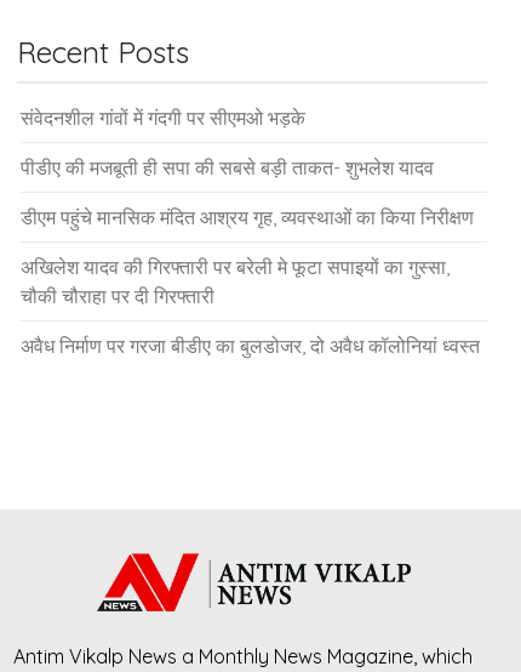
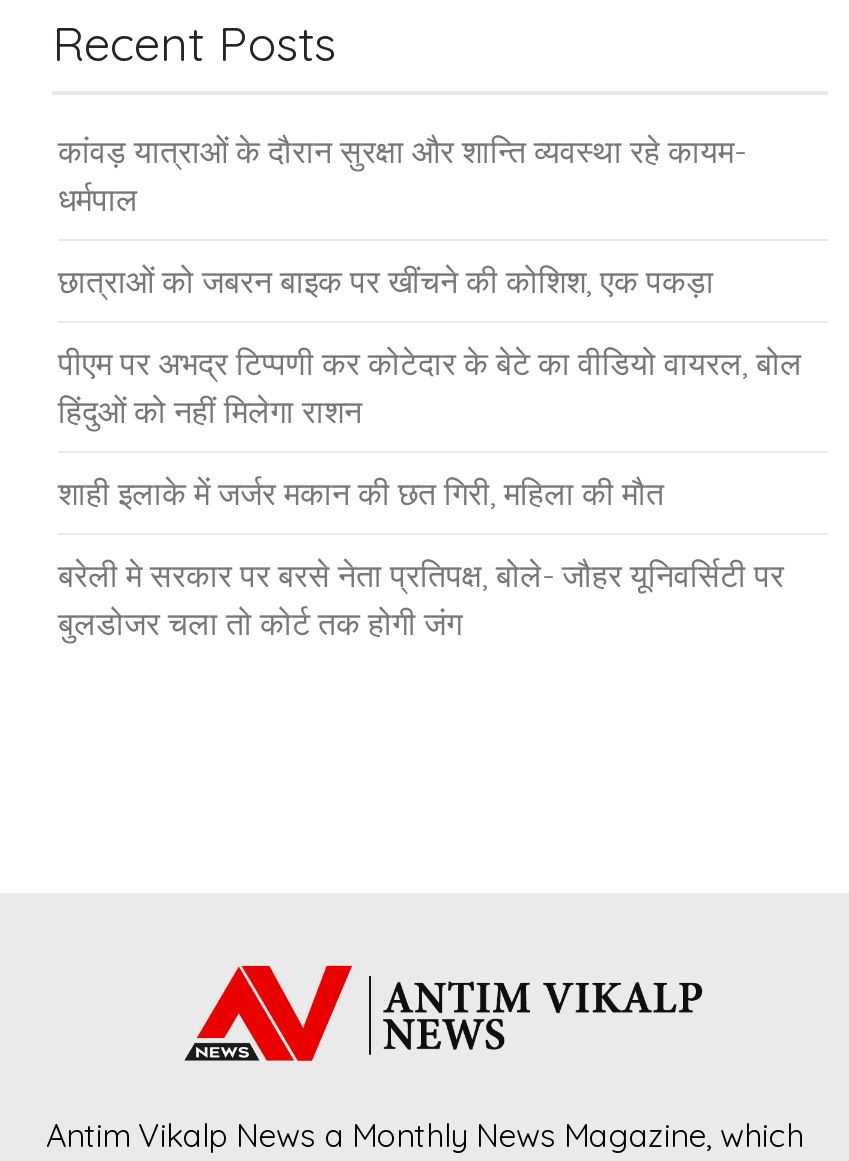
- संवेदनशील गांवों में गंदगी पर सीएमओ भड़के
+ कांवड़ यात्राओं के दौरान सुरक्षा और शान्ति व्यवस्था रहे कायम-
+ धर्मपाल

- पीडीए की मजबूती ही सपा की सबसे बड़ी ताकत- शुभलेश यादव
+ छात्राओं को जबरन बाइक पर खींचने की कोशिश, एक पकड़ा

- डीएम पहुंचे मानसिक मंदित आश्रय गृह, व्यवस्थाओं का किया निरीक्षण
+ पीएम पर अभद्र टिप्पणी कर कोटेदार के बेटे का वीडियो वायरल, बोल
+ हिंदुओं को नहीं मिलेगा राशन

- अखिलेश यादव की गिरफ्तारी पर बरेली मे फूटा सपाइयों का गुस्सा,
- चौकी चौराहा पर दी गिरफ्तारी
+ शाही इलाके में जर्जर मकान की छत गिरी, महिला की मौत

- अवैध निर्माण पर गरजा बीडीए का बुलडोजर, दो अवैध कॉलोनियां ध्वस्त
+ बरेली मे सरकार पर बरसे नेता प्रतिपक्ष, बोले- जौहर यूनिवर्सिटी पर
+ बुलडोजर चला तो कोर्ट तक होगी जंग
